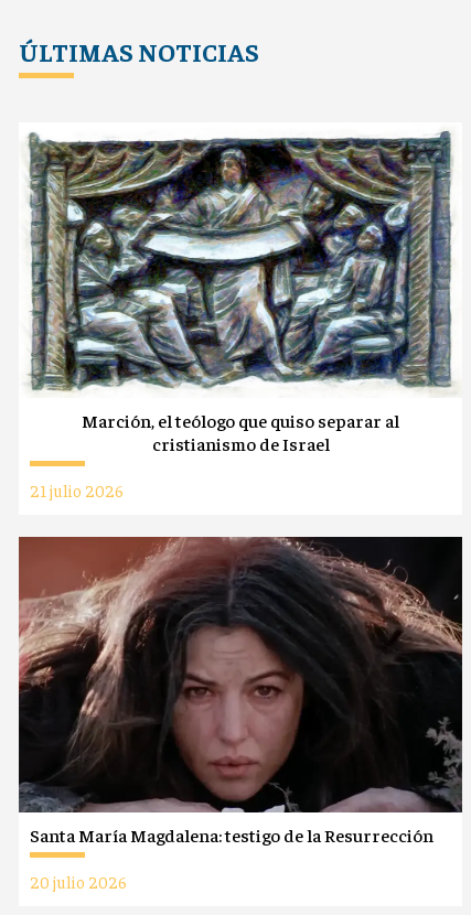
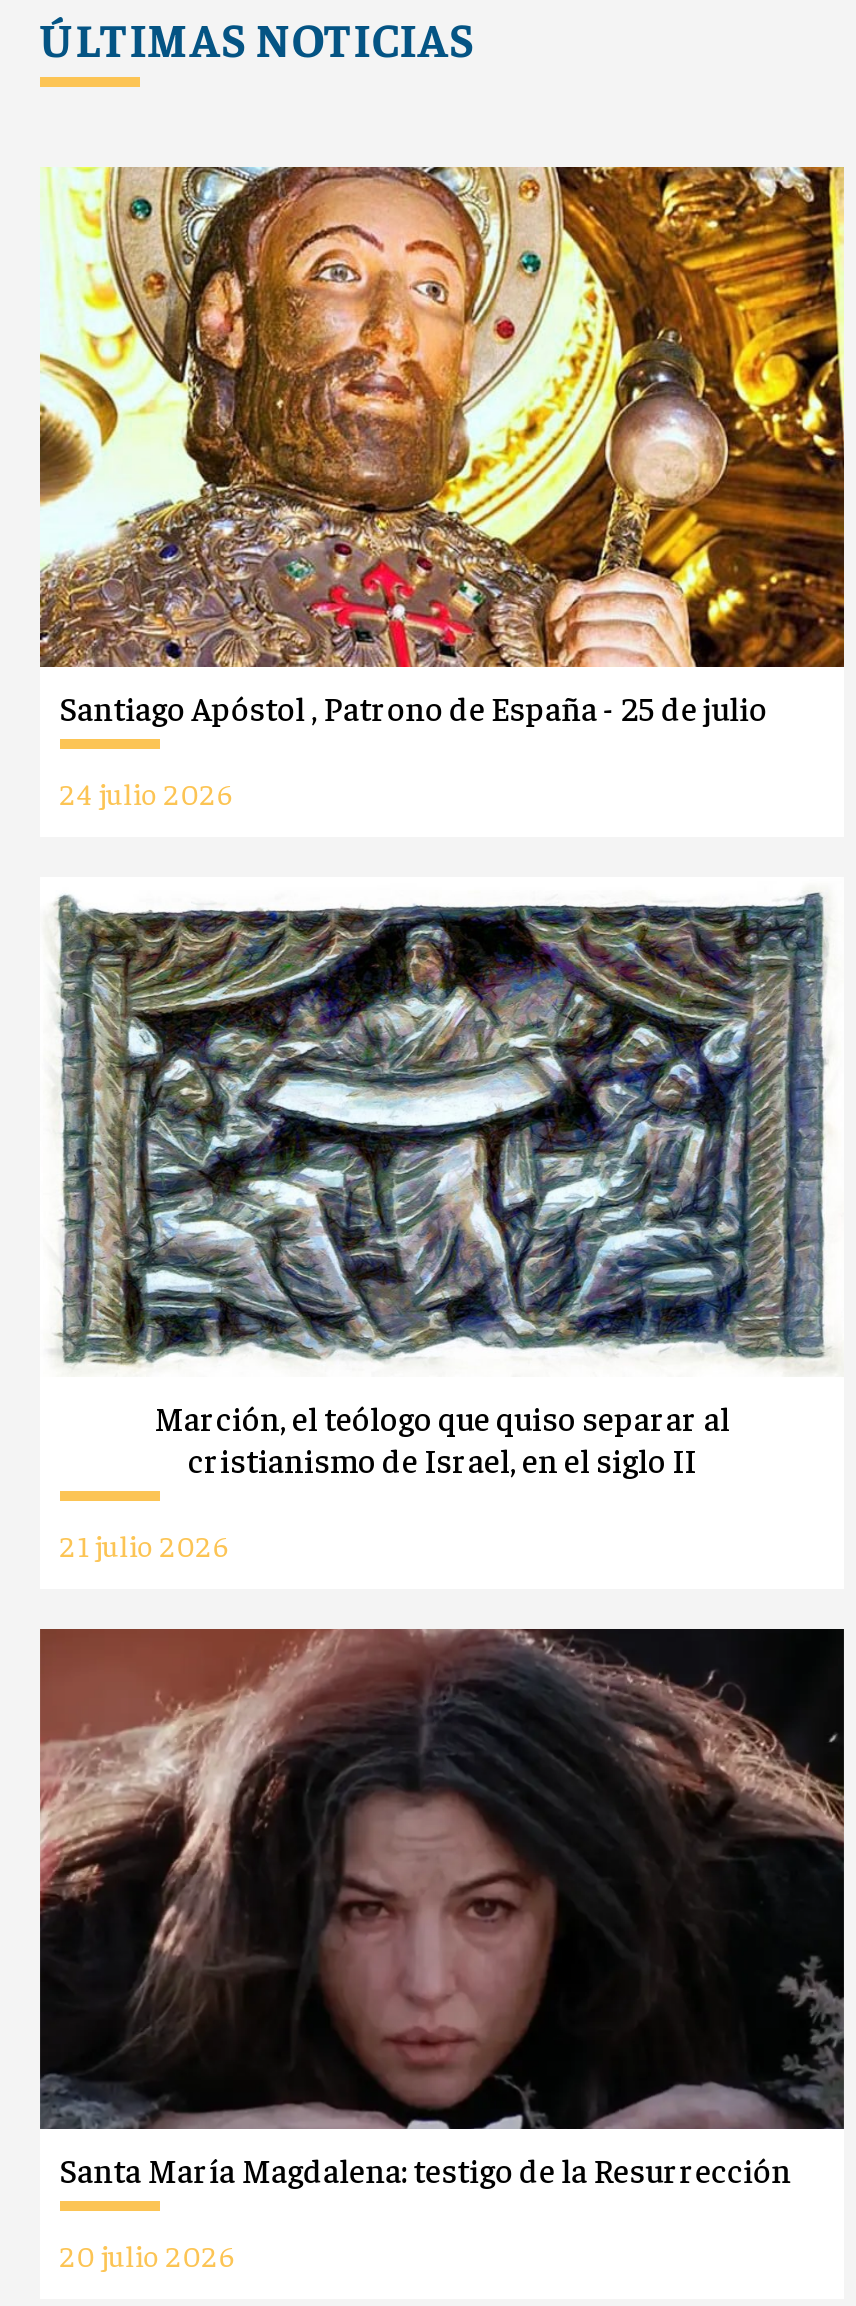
+ [image]
+ Santiago Apóstol , Patrono de España - 25 de julio
+ 24 julio 2026

- cristianismo de Israel
+ cristianismo de Israel, en el siglo II
